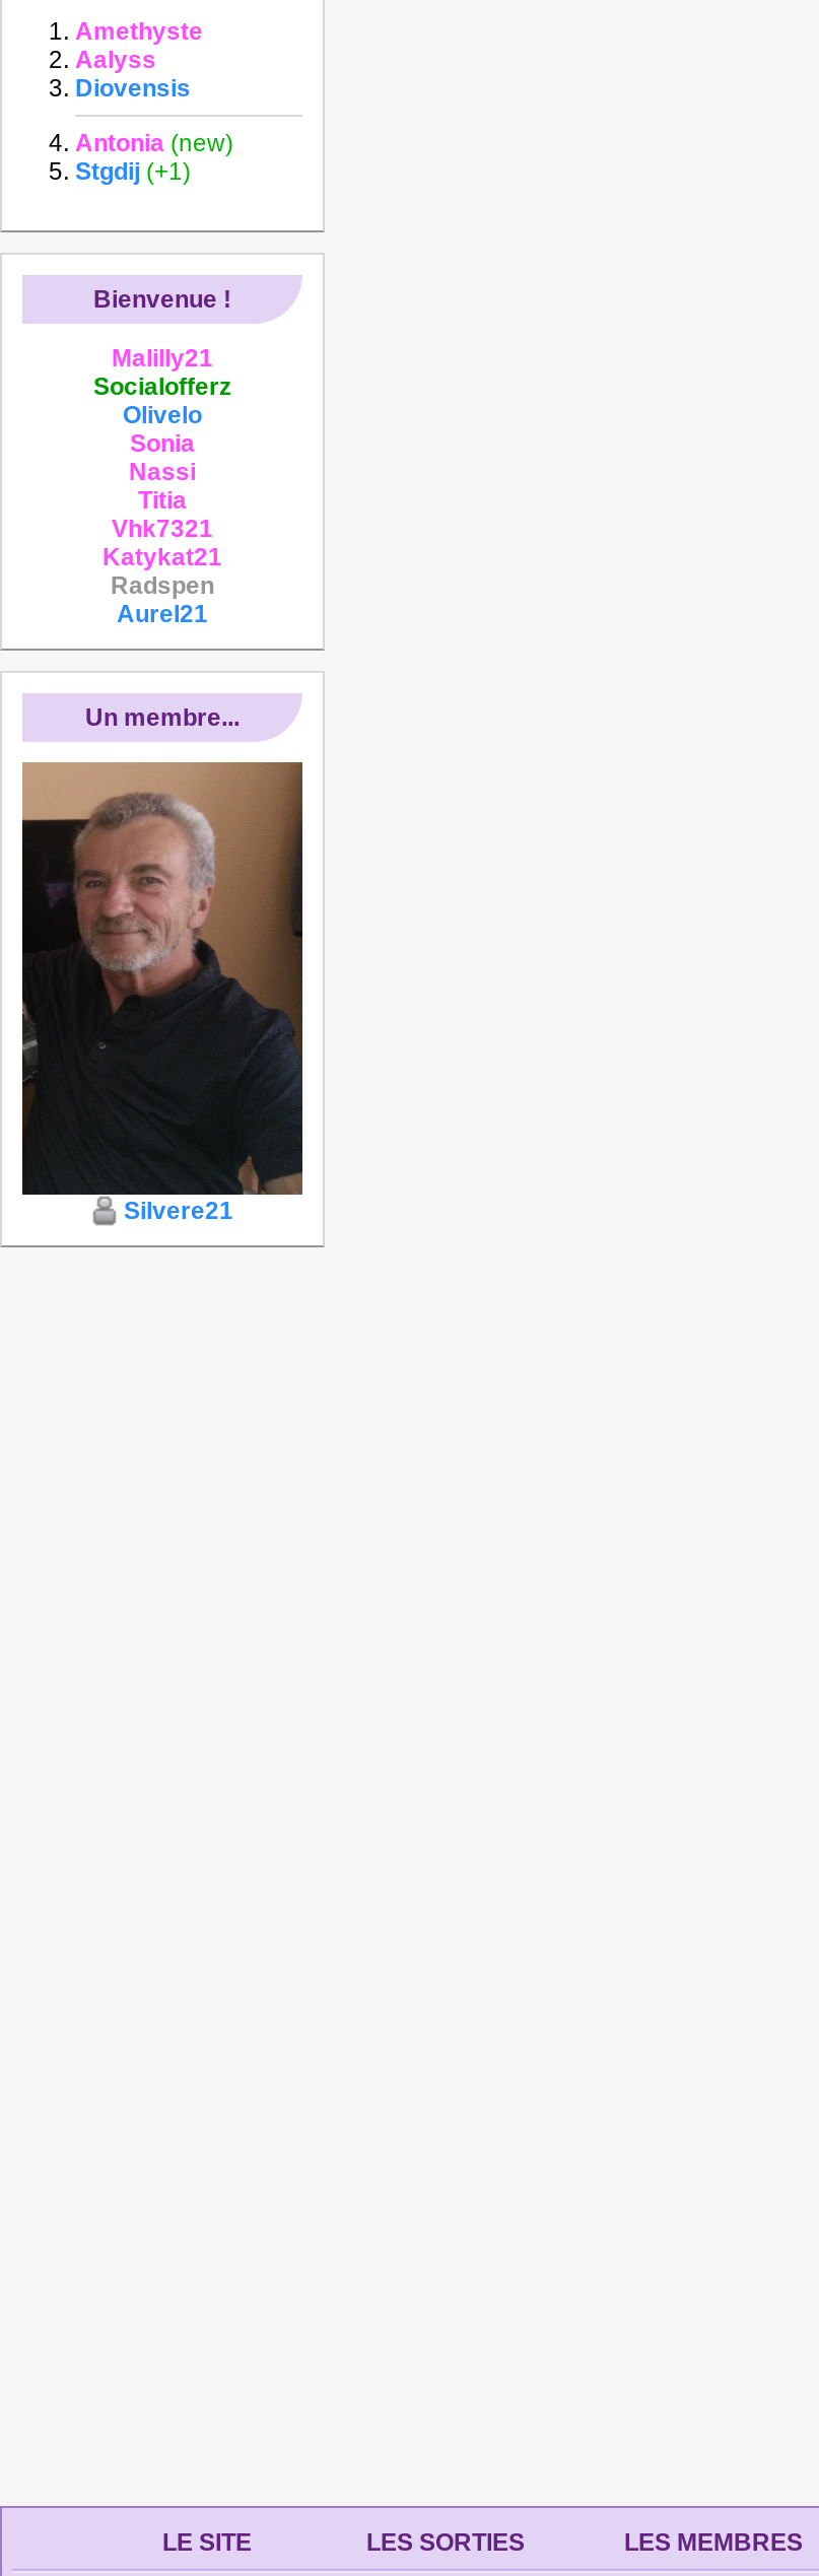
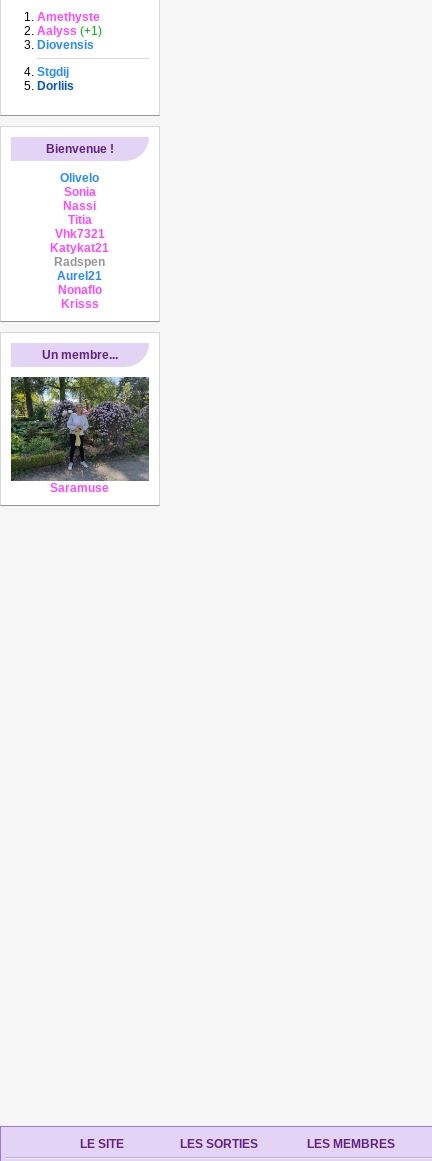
- Aalyss
+ Aalyss (+1)

- Antonia (new)
- Stgdij (+1)
+ Stgdij
+ Dorliis

- Malilly21
- Socialofferz

+ Nonaflo
+ Krisss

- [image]
- Silvere21
+ [image]
+ Saramuse
